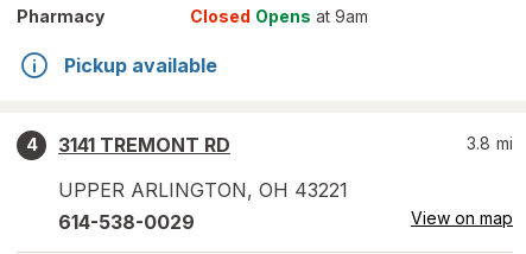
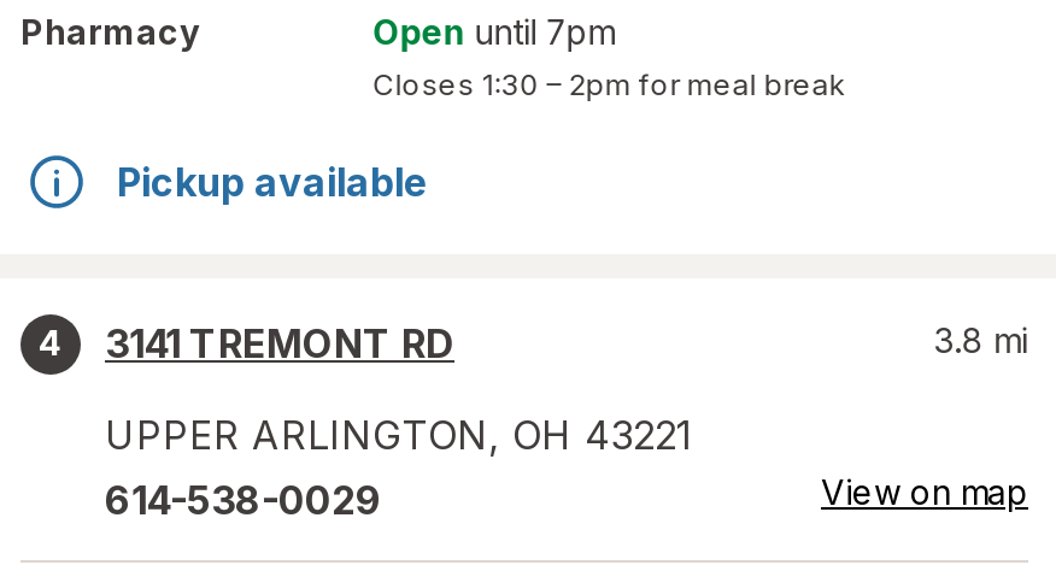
- Closed Opens at 9am
+ Open until 7pm
+ Closes 1:30 – 2pm for meal break
